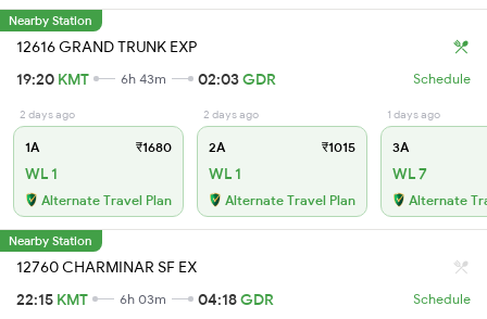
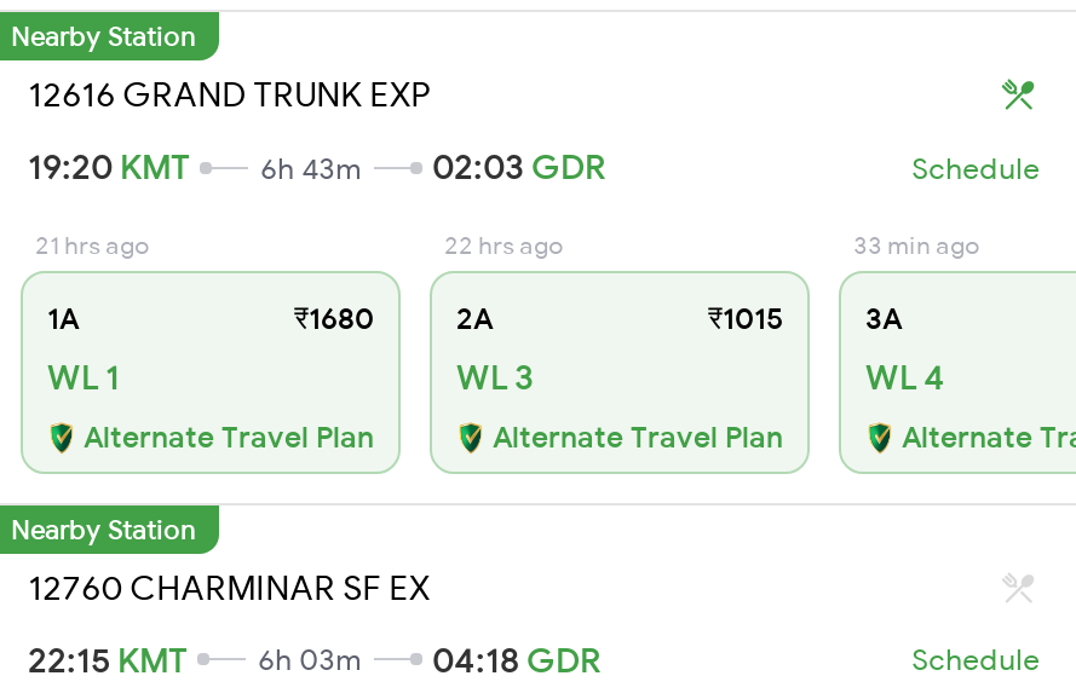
- 2 days ago
+ 21 hrs ago

- 2 days ago
+ 22 hrs ago

- 1 days ago
+ 33 min ago

- WL 1
+ WL 3

- WL 7
+ WL 4
